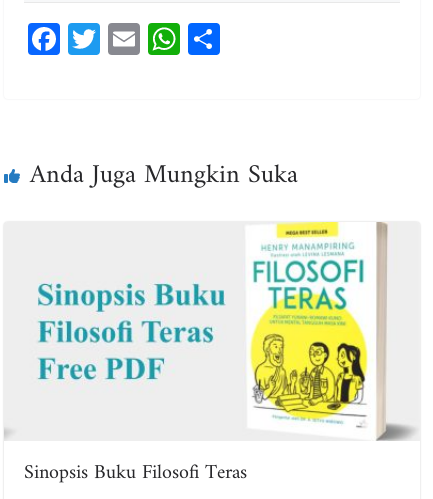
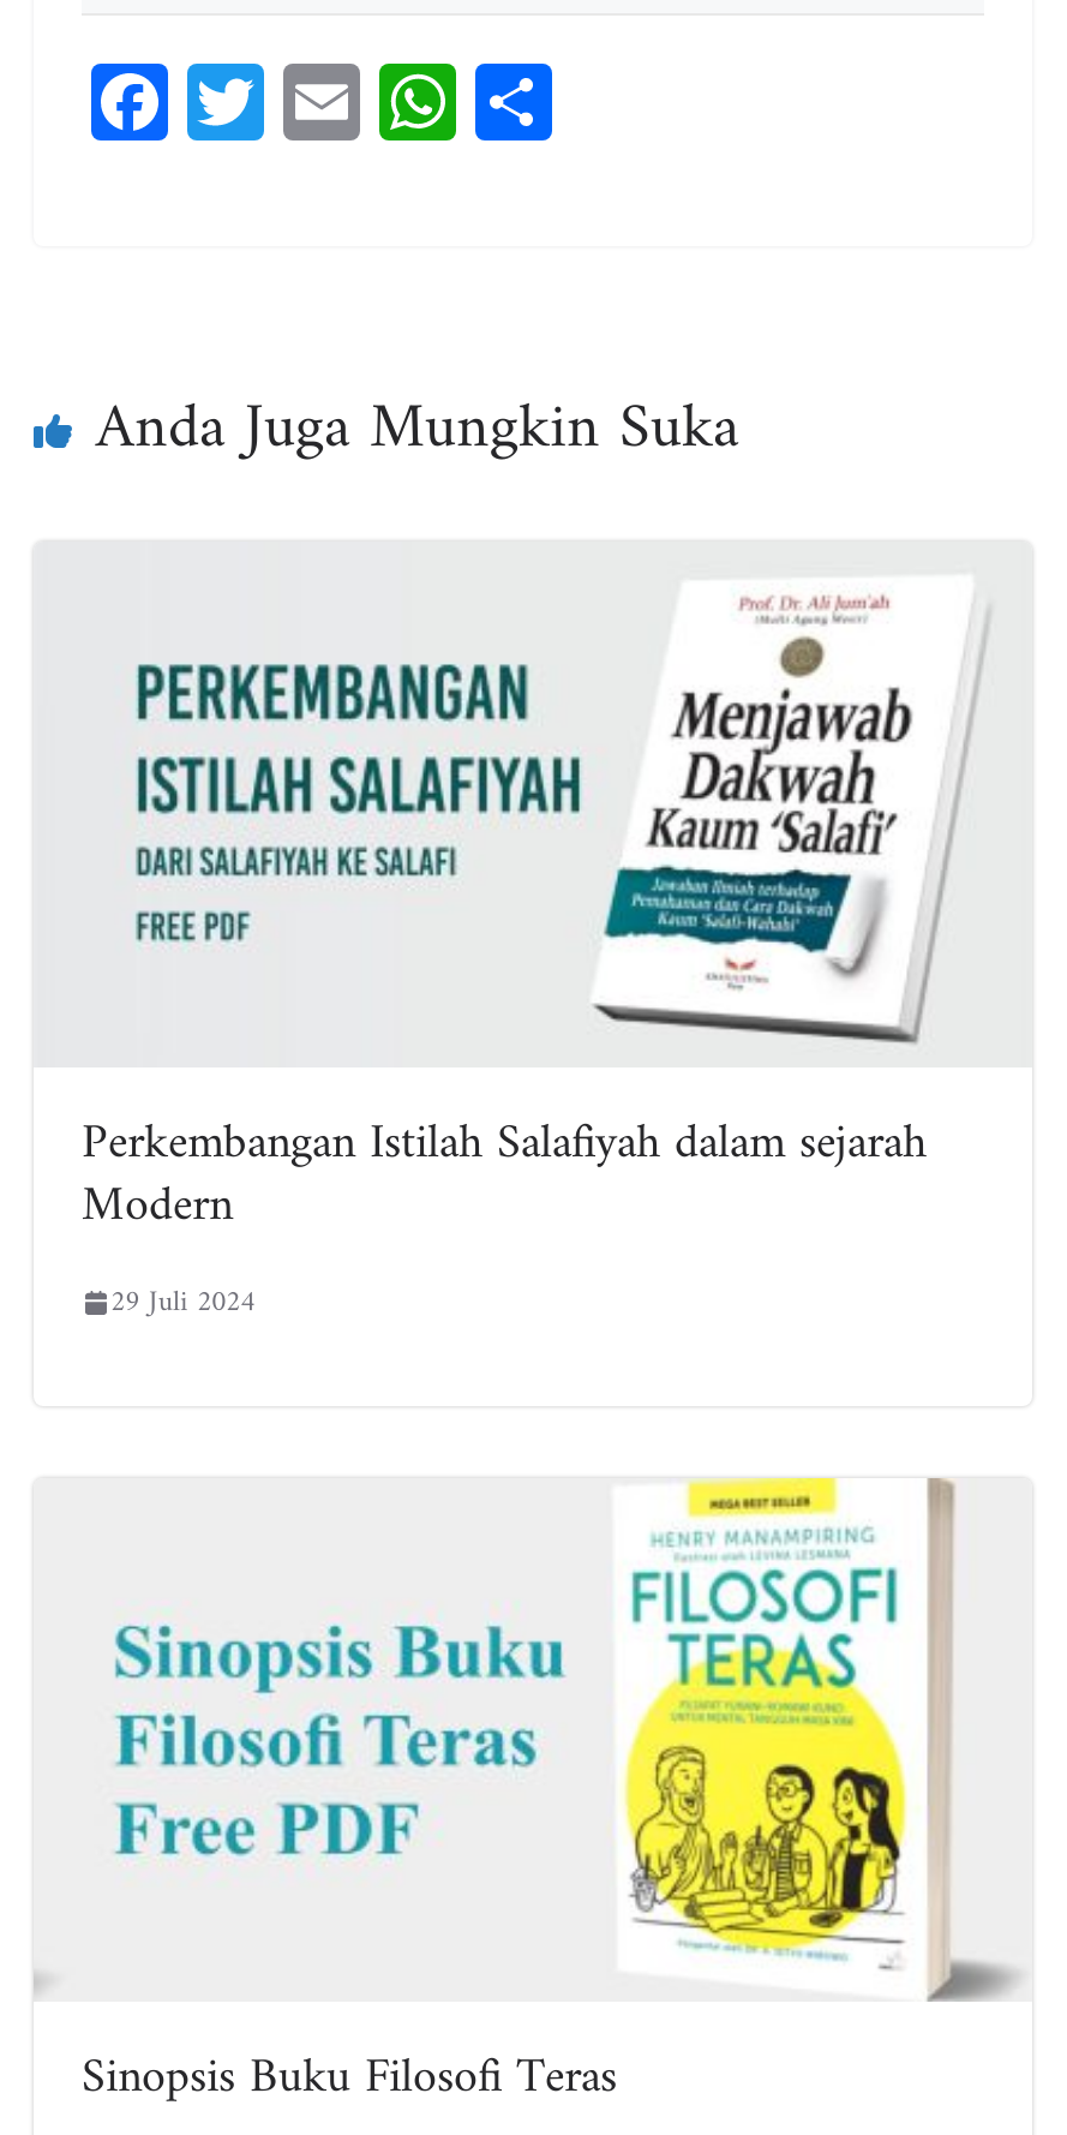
+ [image]
+ Perkembangan Istilah Salafiyah dalam sejarah
+ Modern
+ 29 Juli 2024
